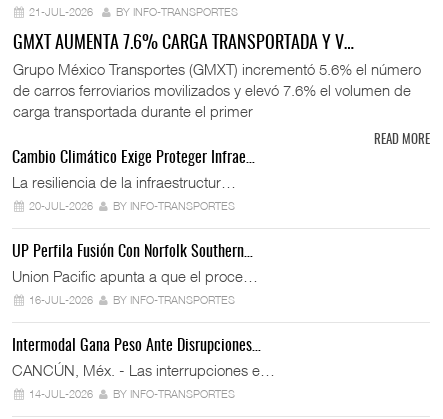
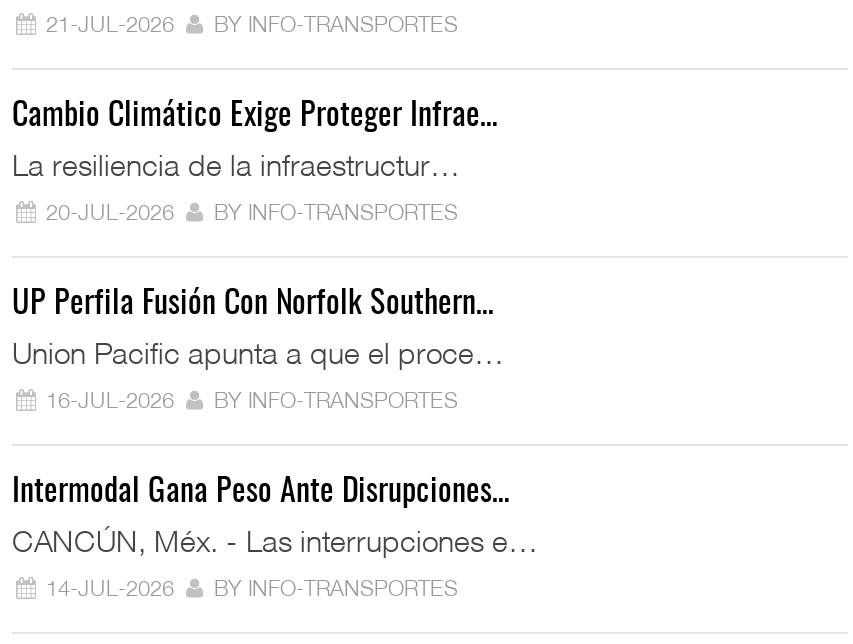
- GMXT AUMENTA 7.6% CARGA TRANSPORTADA Y V…
- Grupo México Transportes (GMXT) incrementó 5.6% el número
- de carros ferroviarios movilizados y elevó 7.6% el volumen de
- carga transportada durante el primer
- READ MORE
